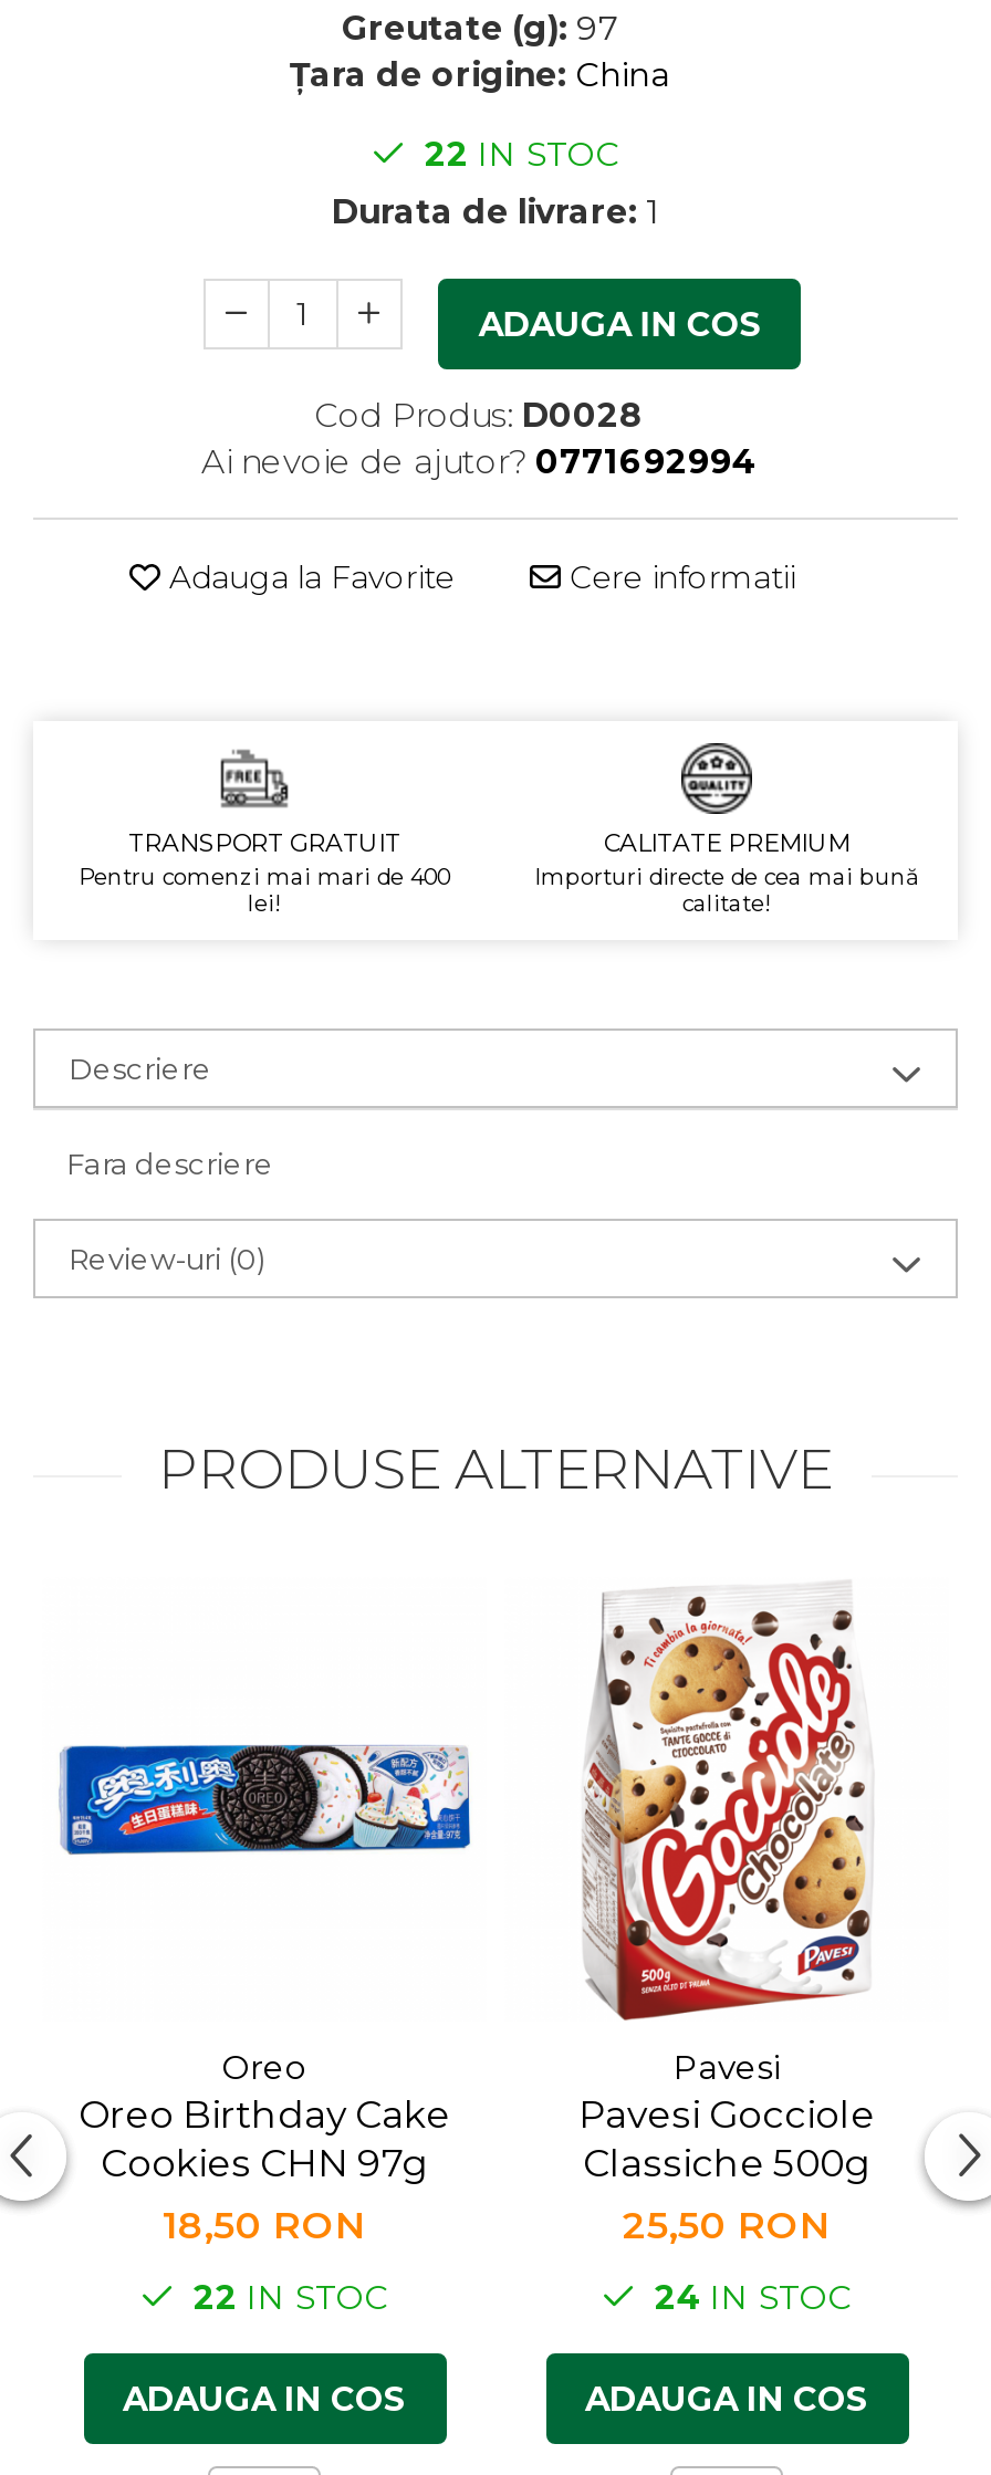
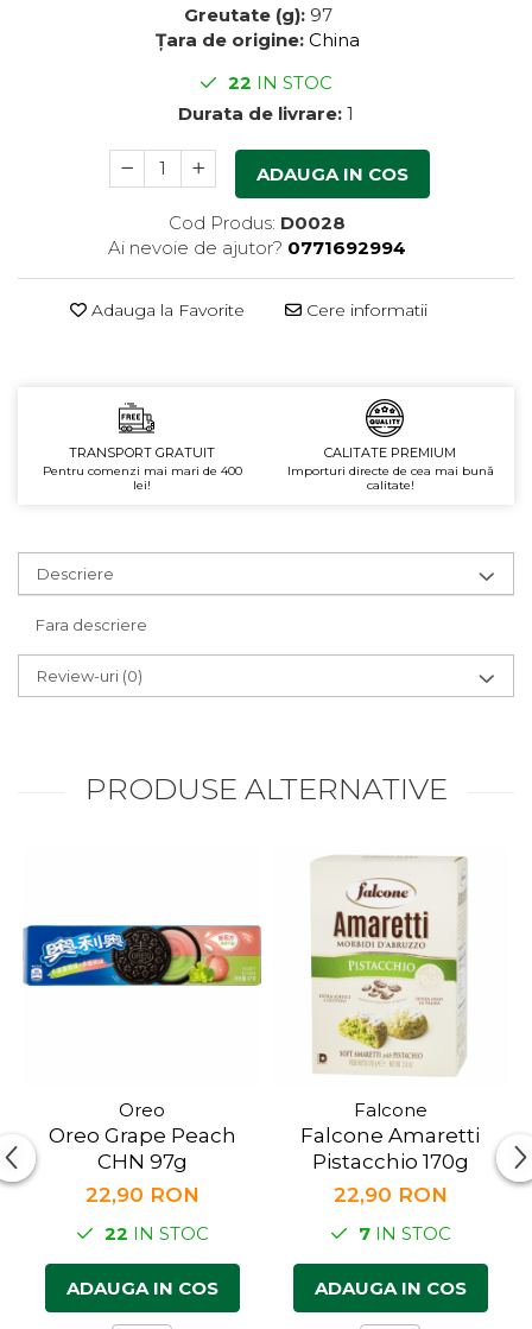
- [image]
- Pavesi
- Pavesi Gocciole
- Classiche 500g
- 25,50 RON
+ [image]
+ Falcone
+ Falcone Amaretti
+ Pistacchio 170g
+ 22,90 RON

- [image]
+ [image]

- Oreo Birthday Cake
- Cookies CHN 97g
- 18,50 RON
+ Oreo Grape Peach
+ CHN 97g
+ 22,90 RON

- 24 IN STOC
+ 7 IN STOC
